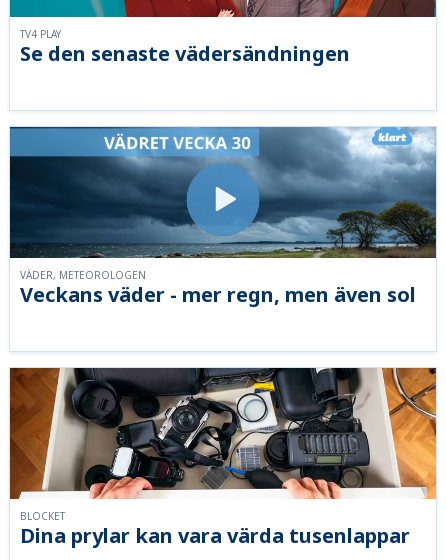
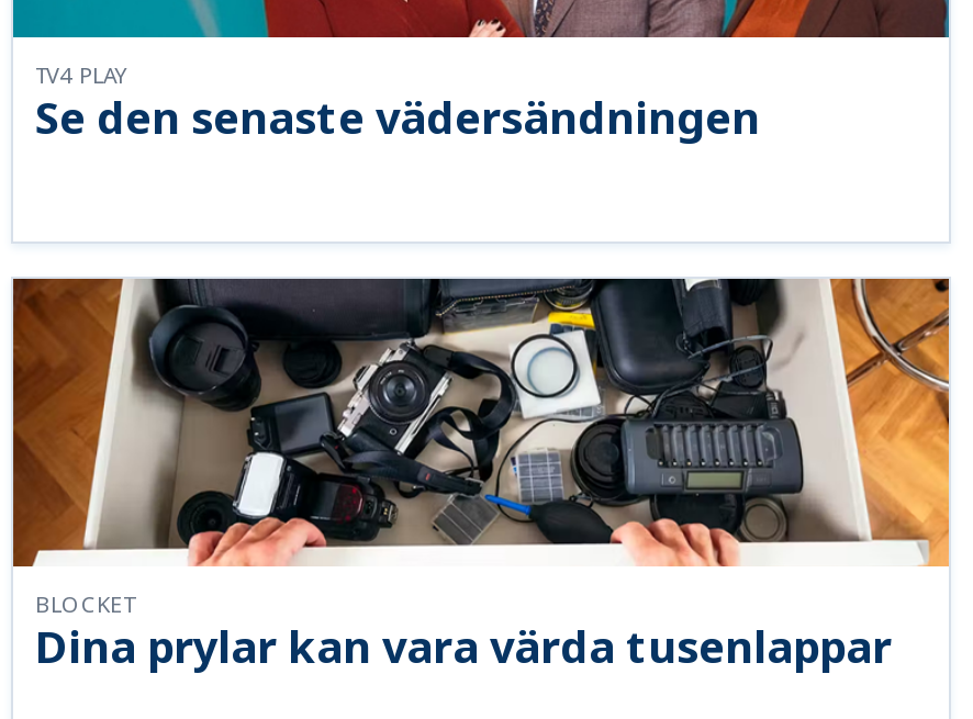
- [image]
- VÄDER, METEOROLOGEN

- Veckans väder - mer regn, men även sol
